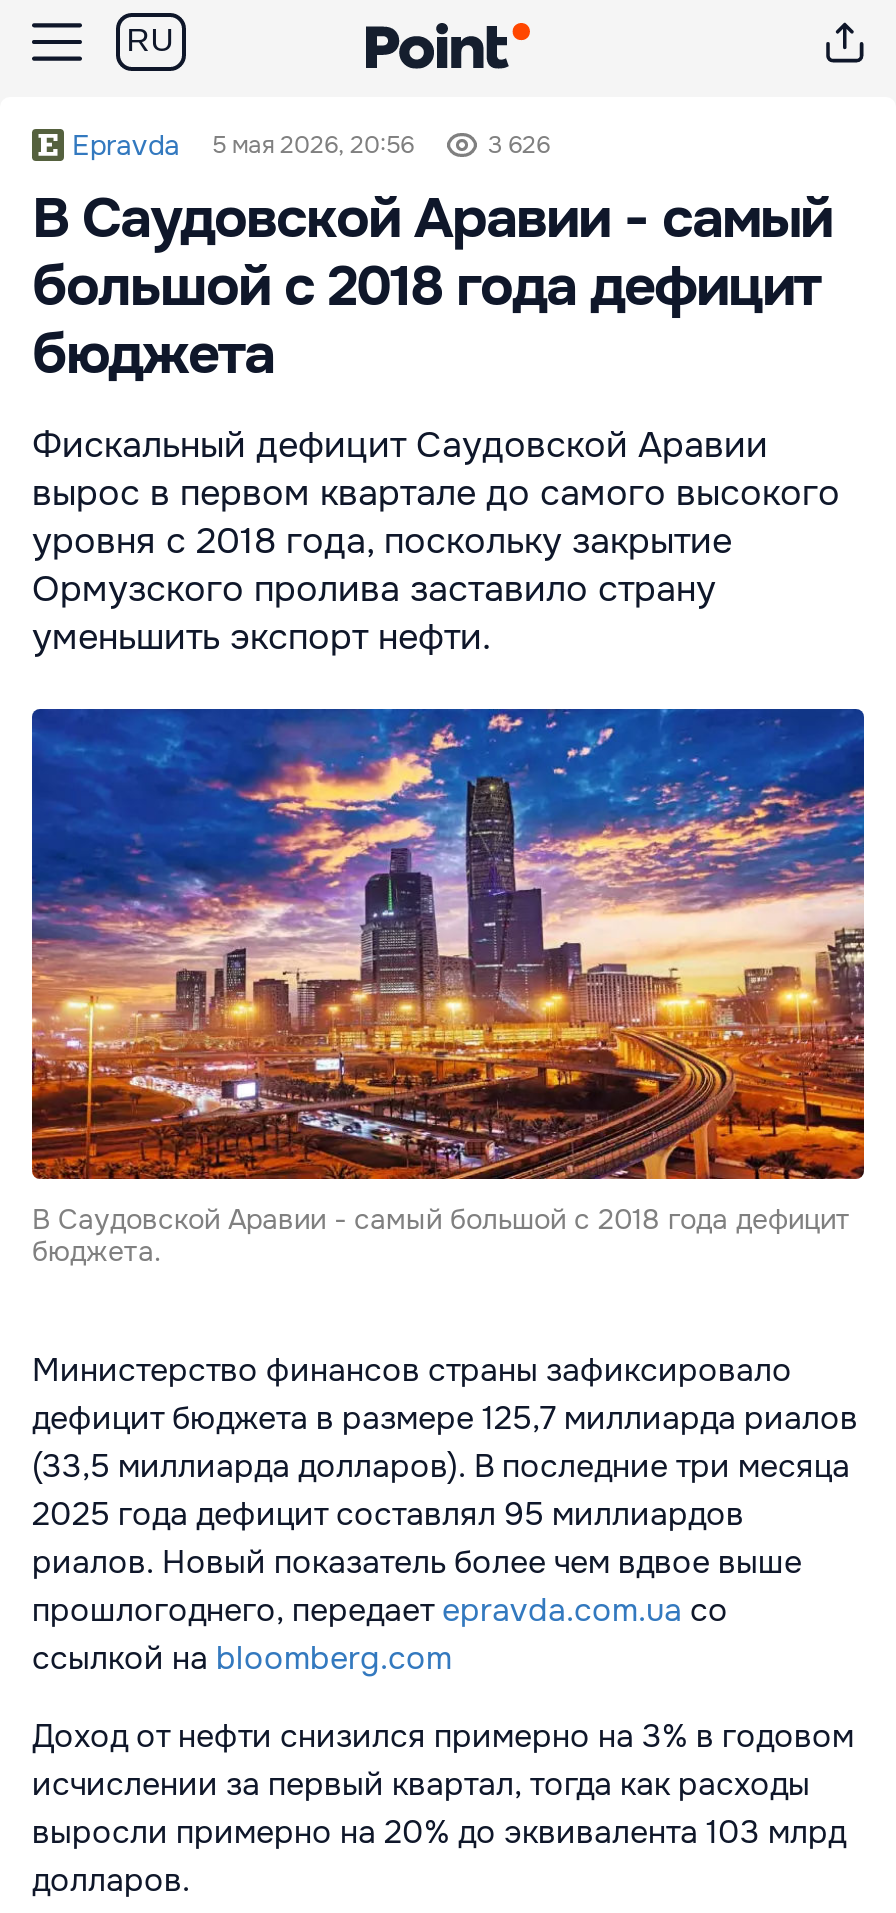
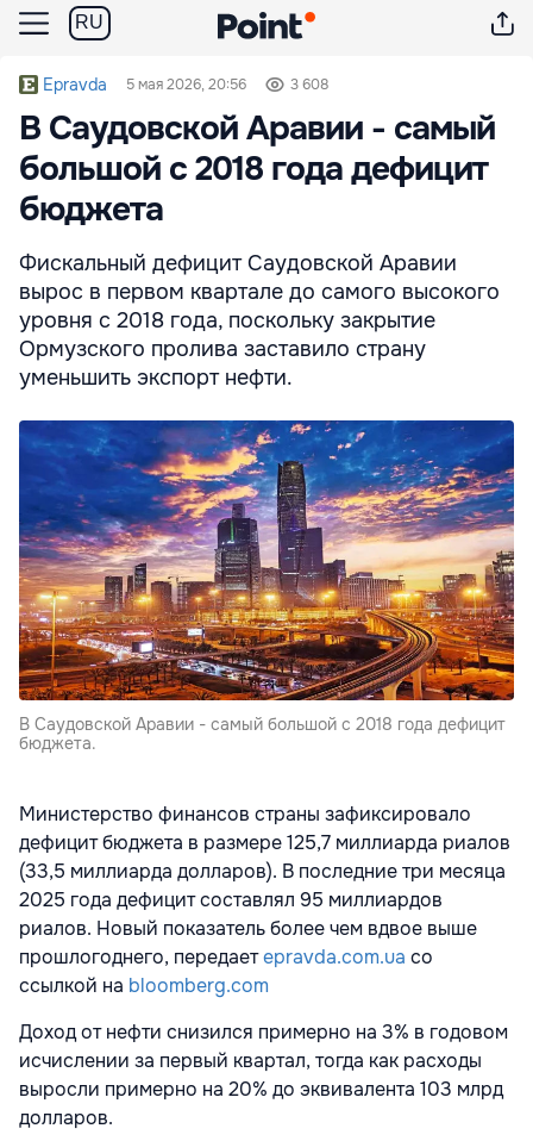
- 3 626
+ 3 608
